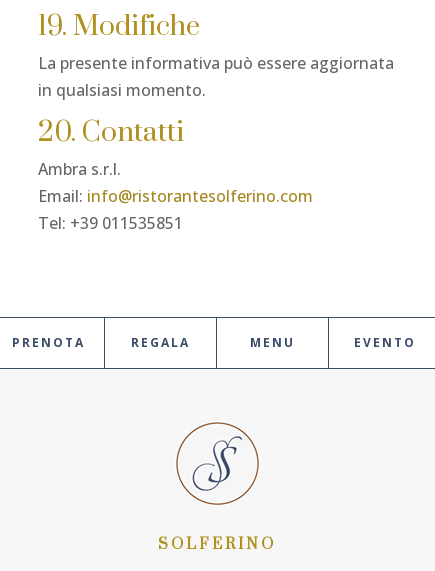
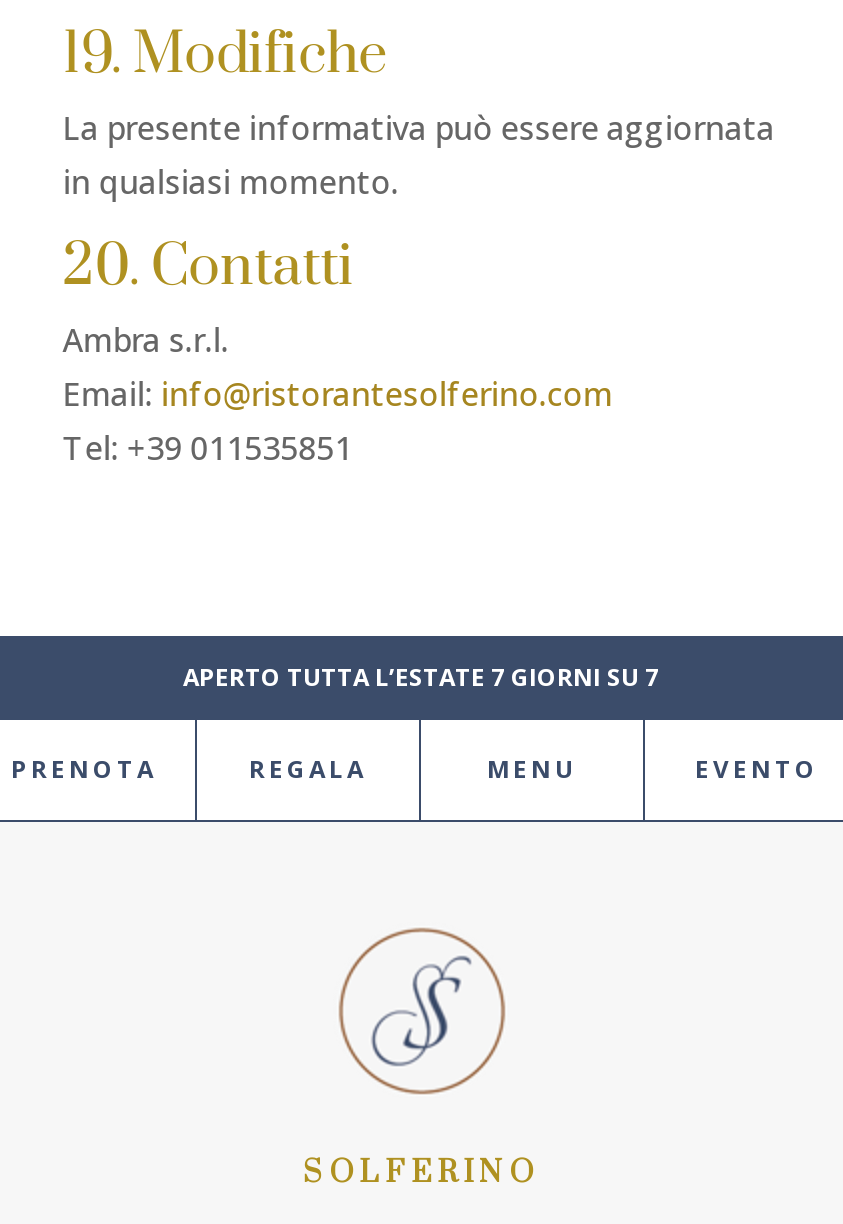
+ APERTO TUTTA L’ESTATE 7 GIORNI SU 7
